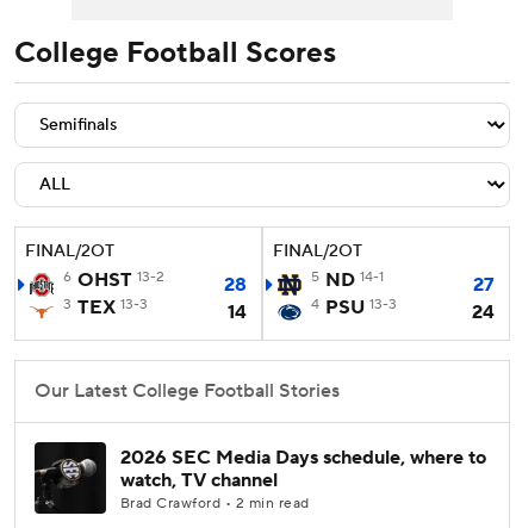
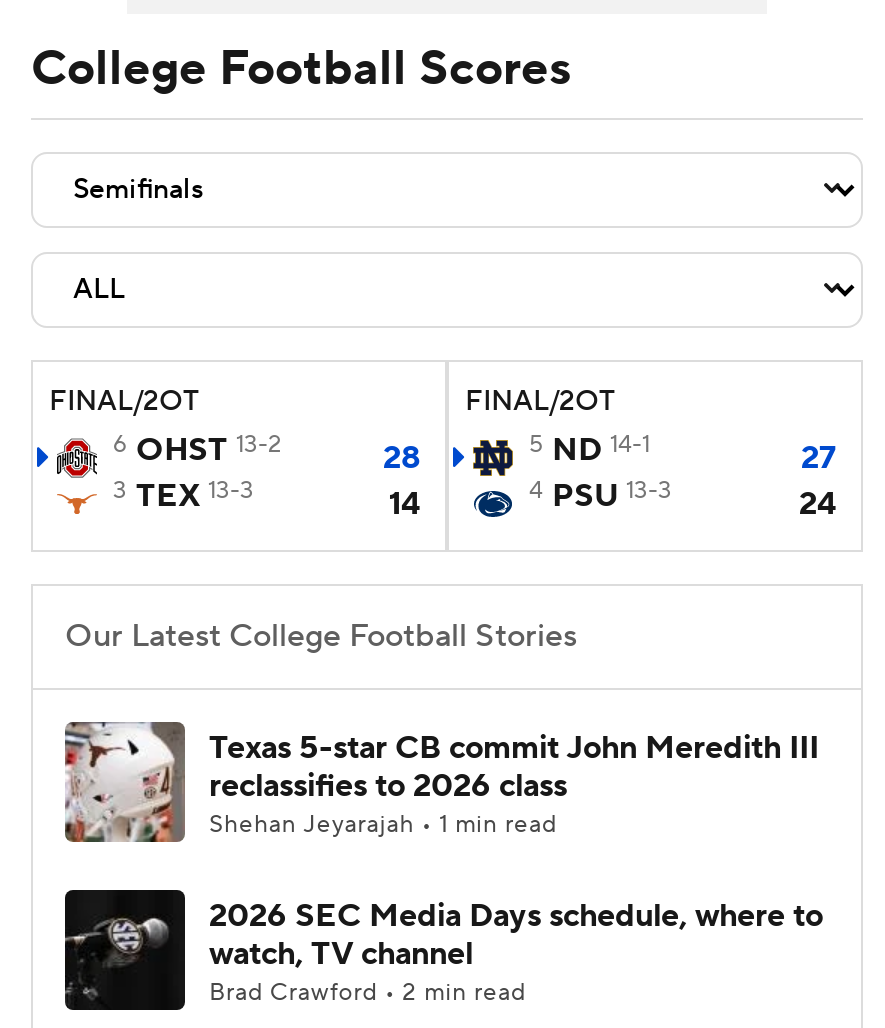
+ [image]
+ Texas 5-star CB commit John Meredith III
+ reclassifies to 2026 class
+ Shehan Jeyarajah • 1 min read
